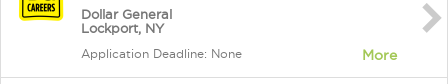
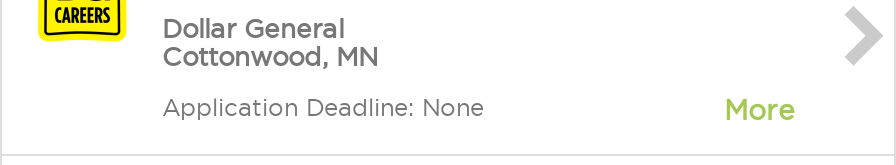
- Lockport, NY
+ Cottonwood, MN
